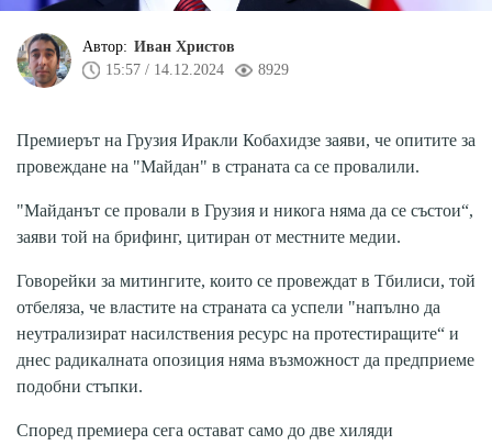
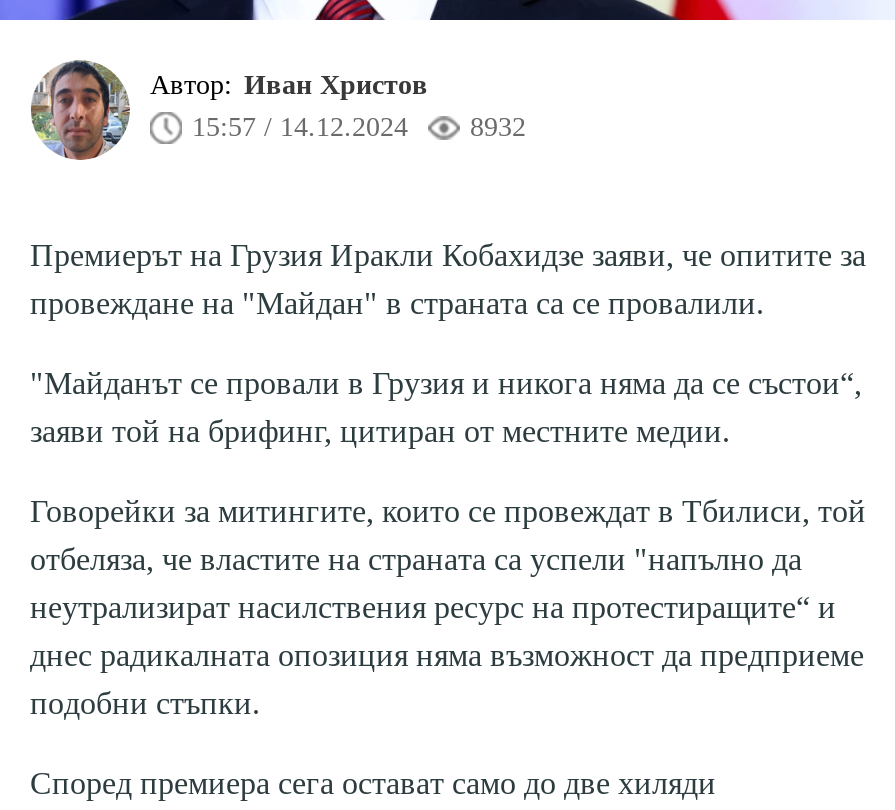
- 8929
+ 8932
